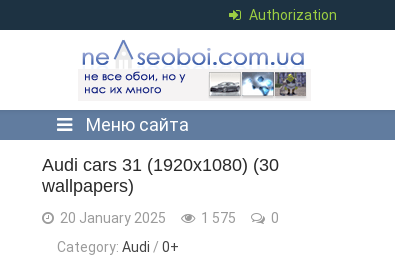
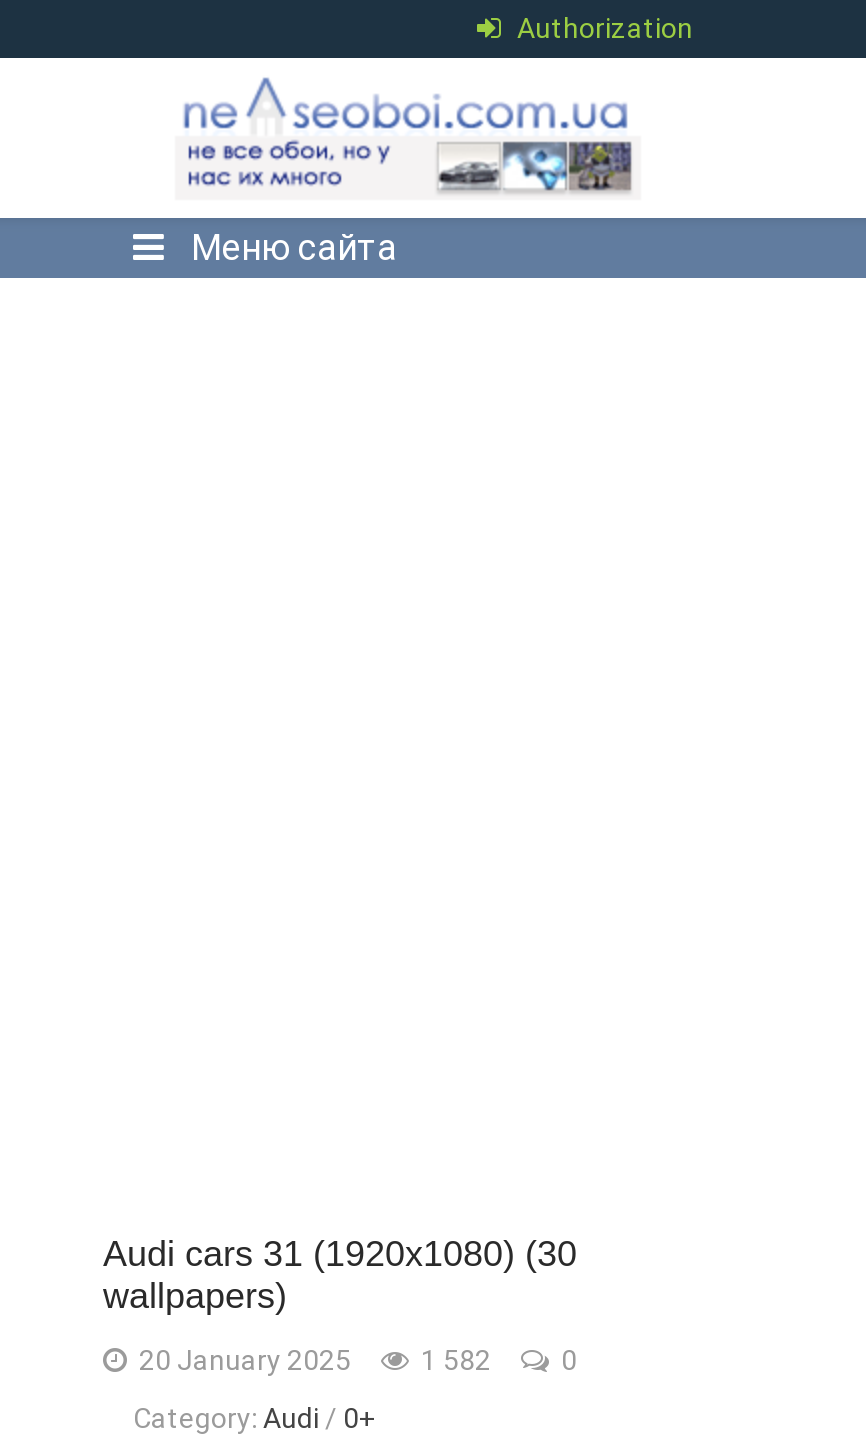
- 20 January 2025 1 575 0
+ 20 January 2025 1 582 0
